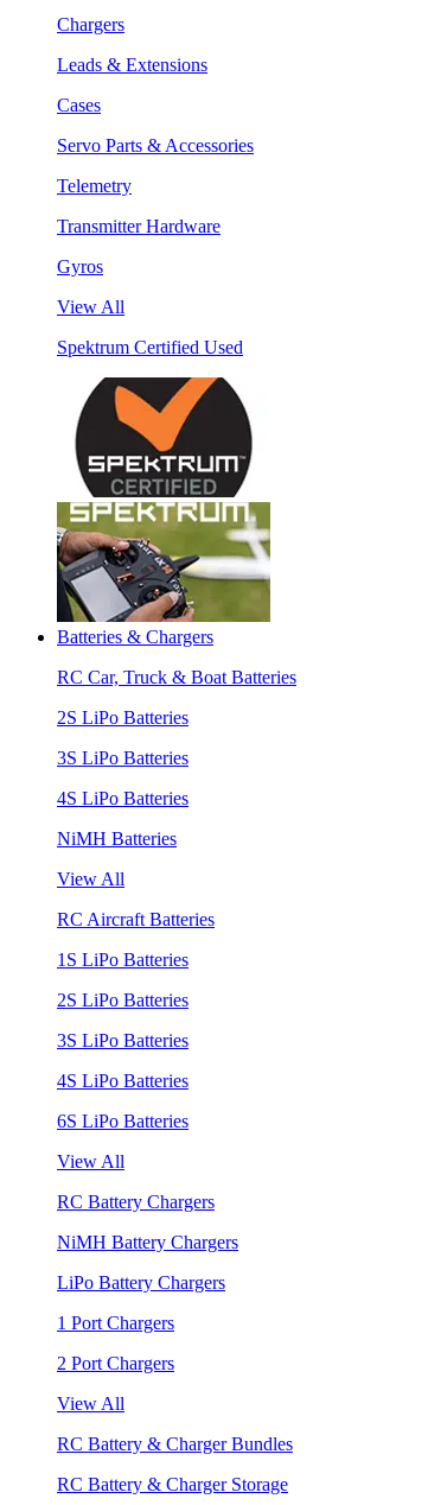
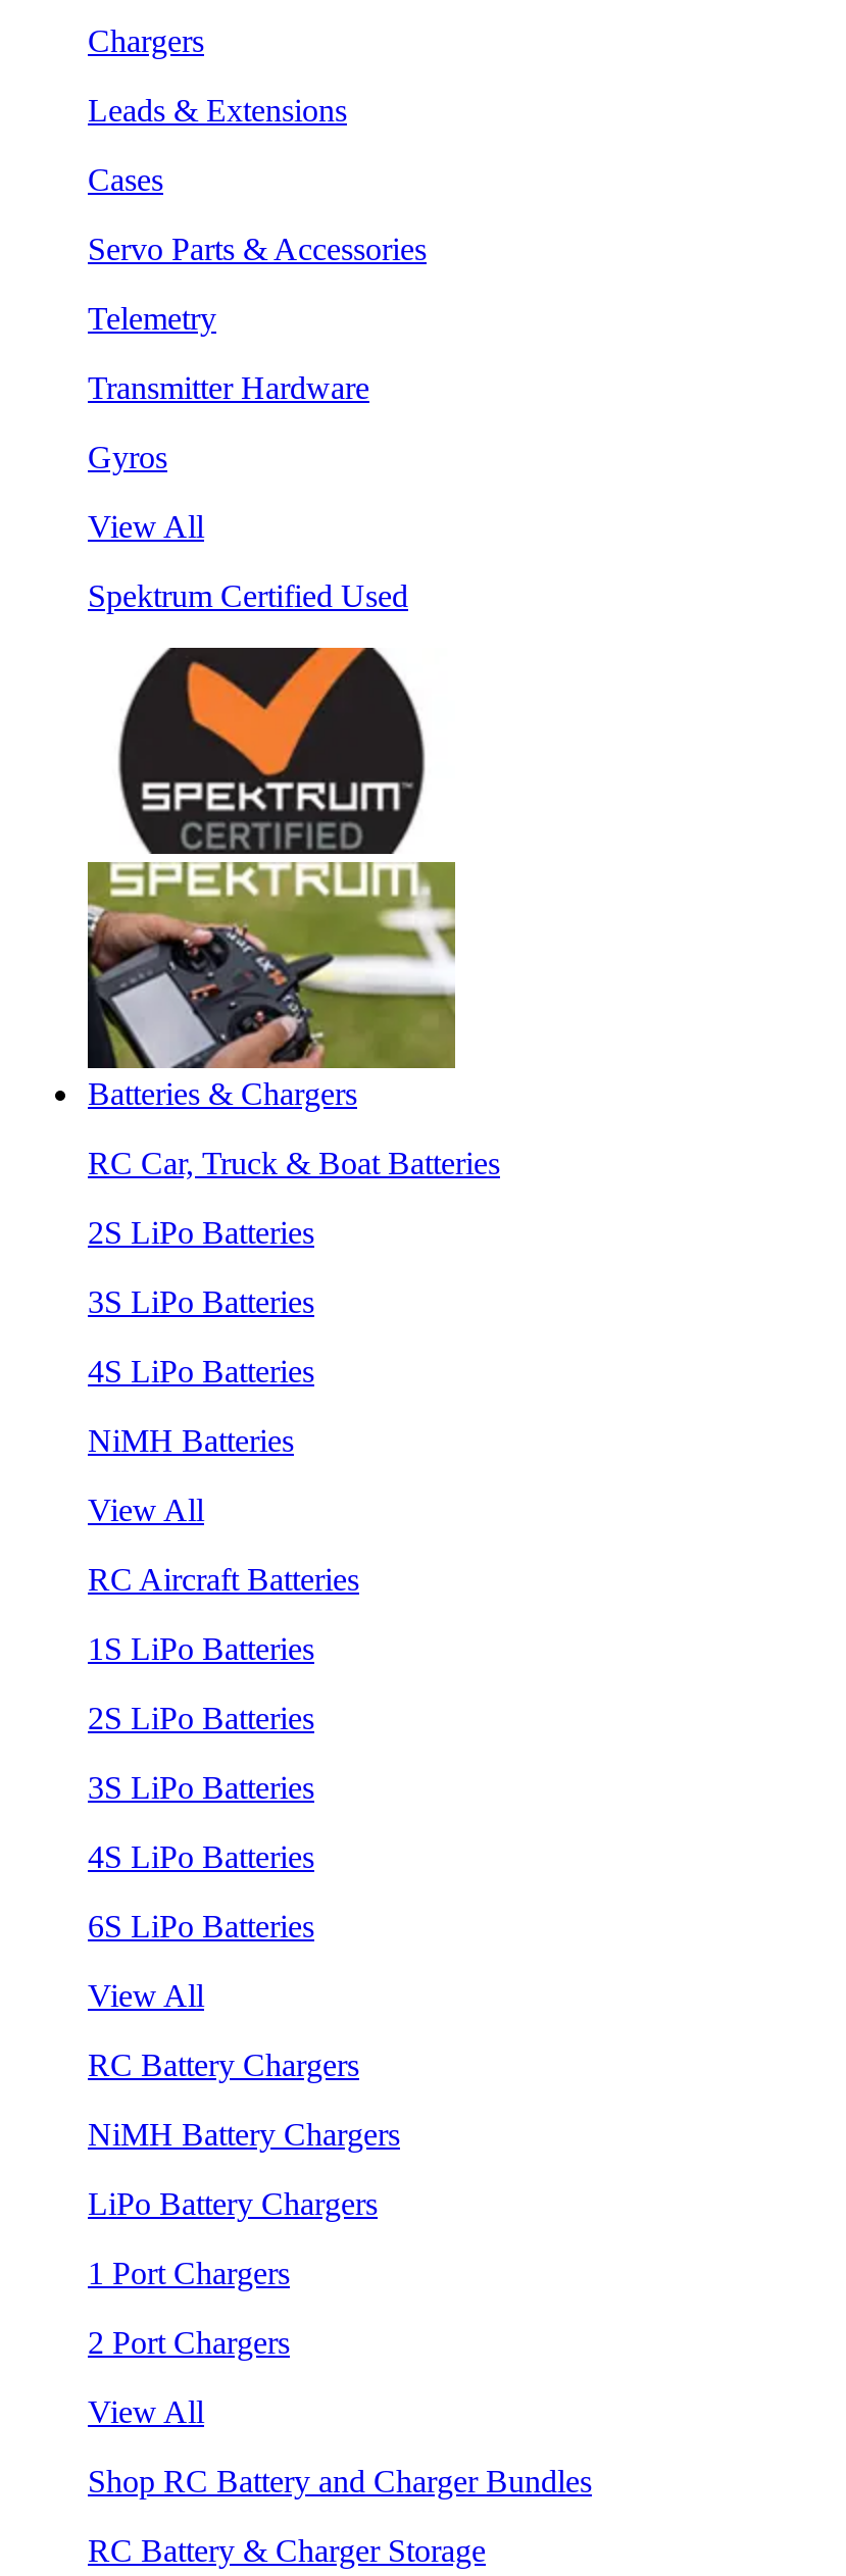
- RC Battery & Charger Bundles
+ Shop RC Battery and Charger Bundles
